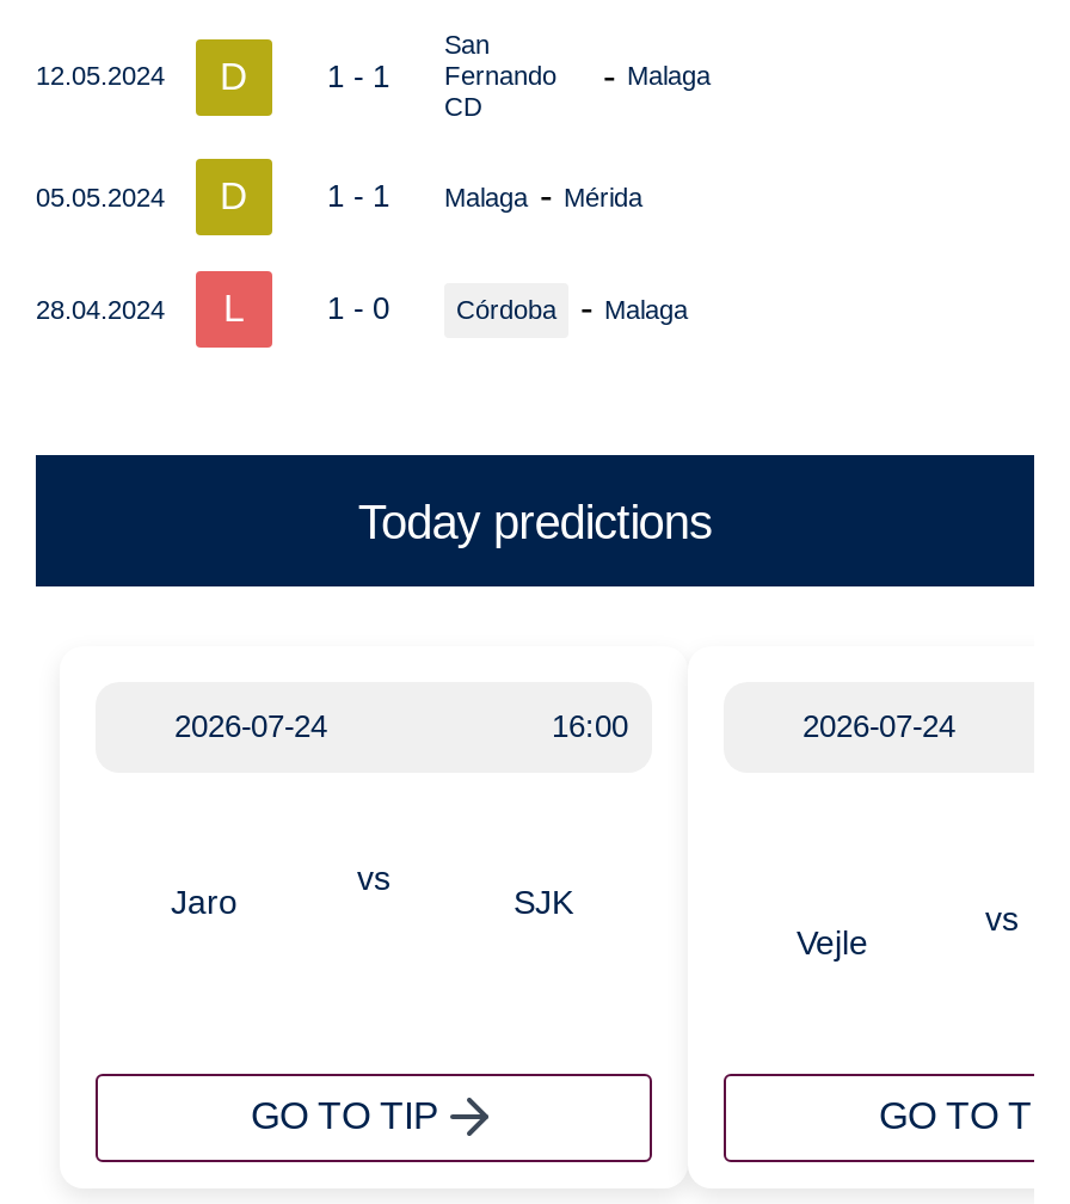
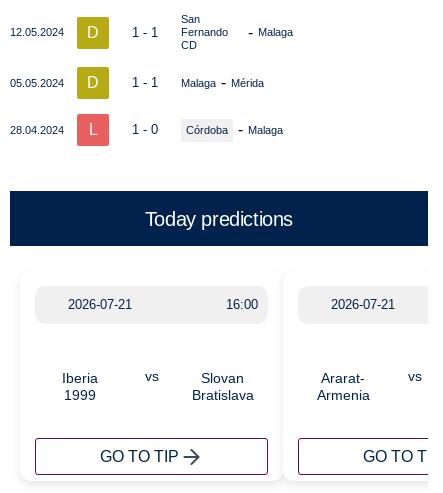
- 2026-07-24
+ 2026-07-21

- 2026-07-24
+ 2026-07-21

- Jaro
+ Iberia
+ 1999

- SJK
+ Slovan
+ Bratislava

- Vejle
+ Ararat-
+ Armenia
